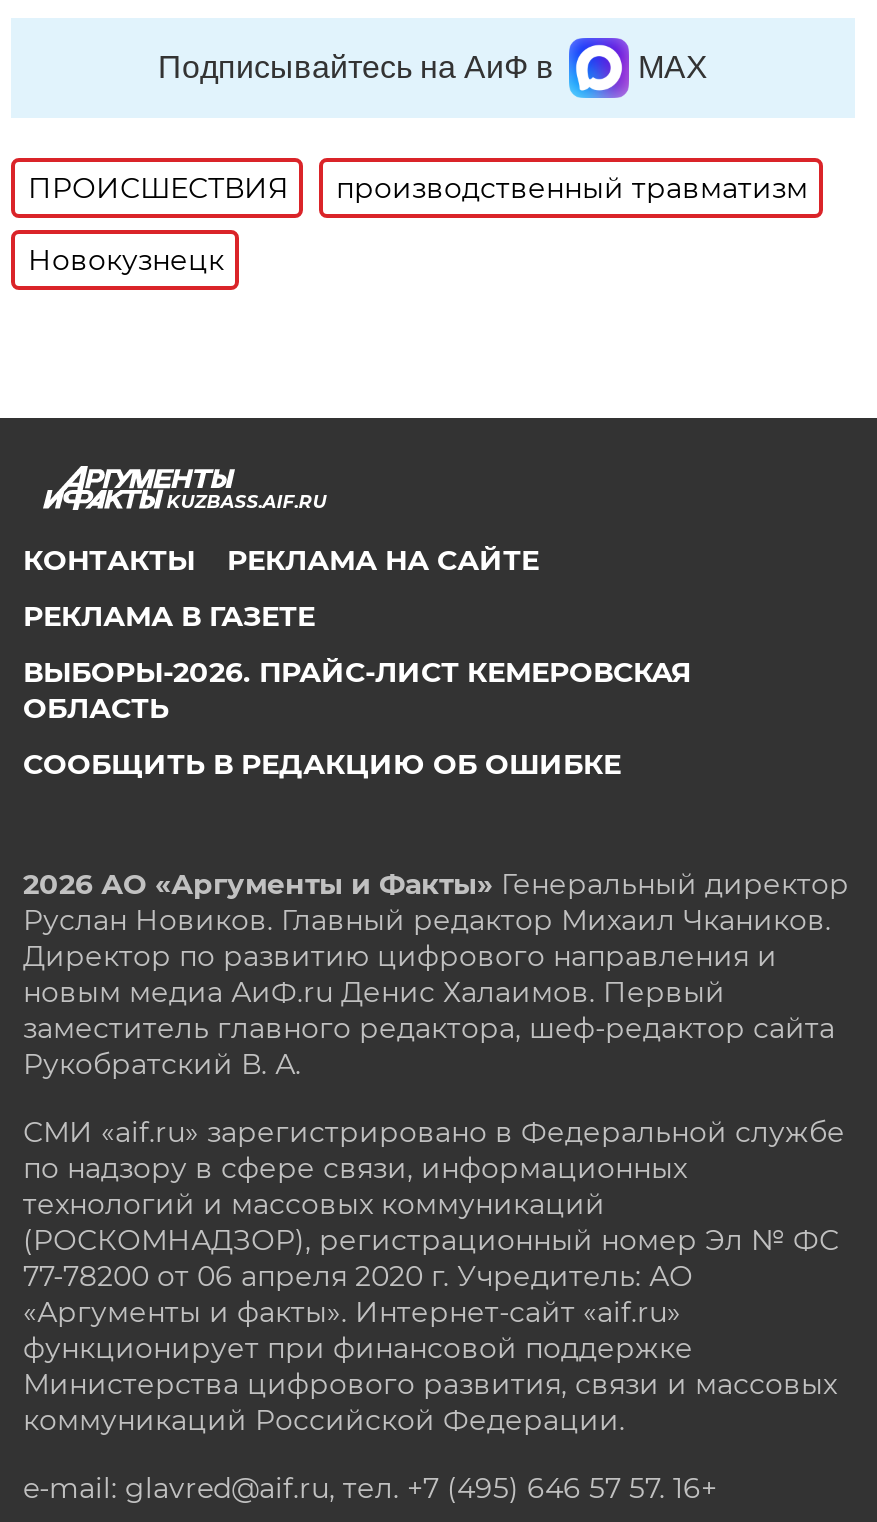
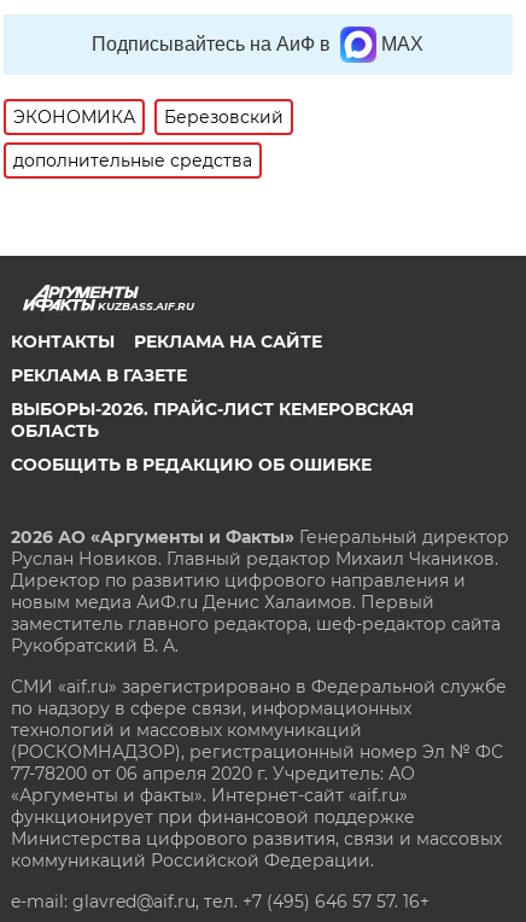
- ПРОИСШЕСТВИЯ
- производственный травматизм
+ ЭКОНОМИКА
+ Березовский

- Новокузнецк
+ дополнительные средства
